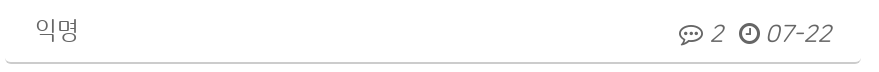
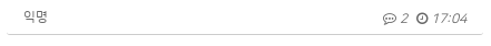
- 2 07-22
+ 2 17:04
